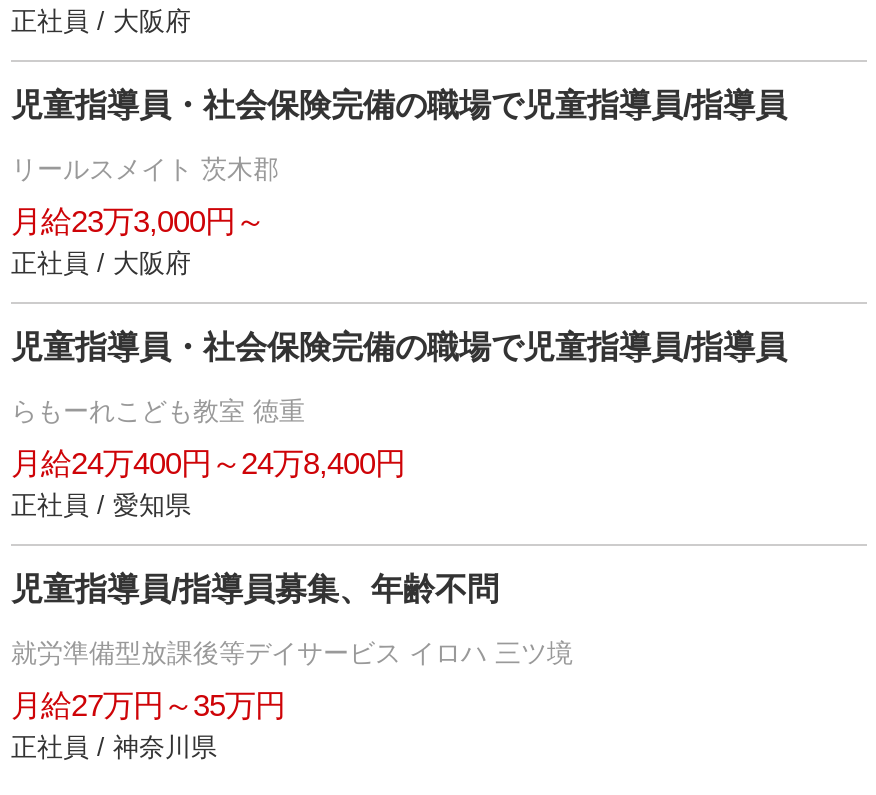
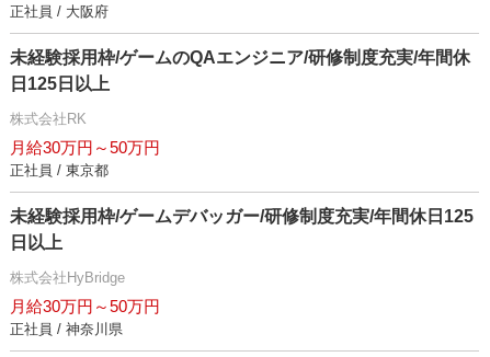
- 児童指導員・社会保険完備の職場で児童指導員/指導員
- リールスメイト 茨木郡
- 月給23万3,000円～
- 正社員 / 大阪府
- 児童指導員・社会保険完備の職場で児童指導員/指導員
- らもーれこども教室 徳重
- 月給24万400円～24万8,400円
- 正社員 / 愛知県
- 児童指導員/指導員募集、年齢不問
- 就労準備型放課後等デイサービス イロハ 三ツ境
- 月給27万円～35万円
+ 未経験採用枠/ゲームのQAエンジニア/研修制度充実/年間休
+ 日125日以上
+ 株式会社RK
+ 月給30万円～50万円
+ 正社員 / 東京都
+ 未経験採用枠/ゲームデバッガー/研修制度充実/年間休日125
+ 日以上
+ 株式会社HyBridge
+ 月給30万円～50万円
